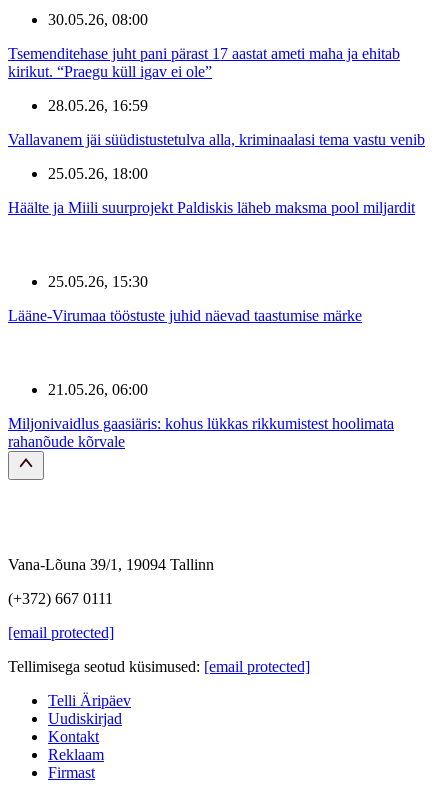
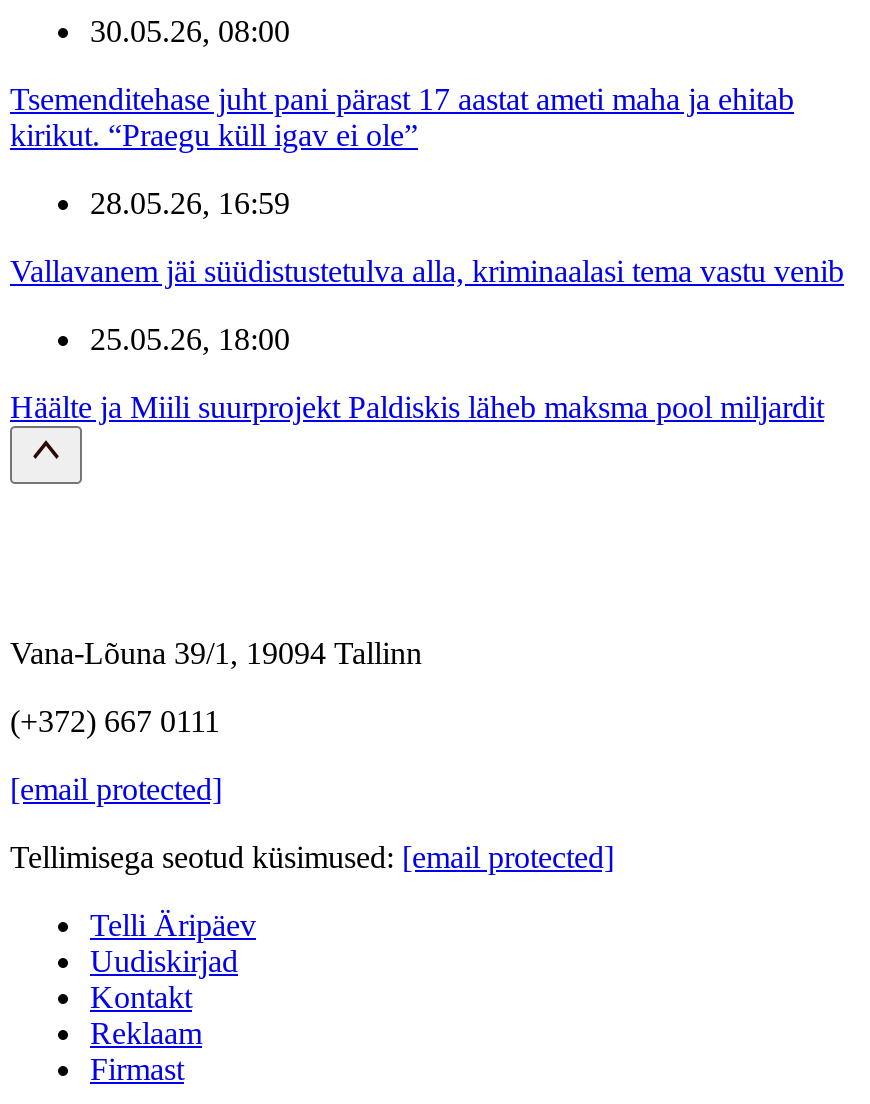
- 25.05.26, 15:30
- Lääne-Virumaa tööstuste juhid näevad taastumise märke

- 21.05.26, 06:00
- Miljonivaidlus gaasiäris: kohus lükkas rikkumistest hoolimata
- rahanõude kõrvale
